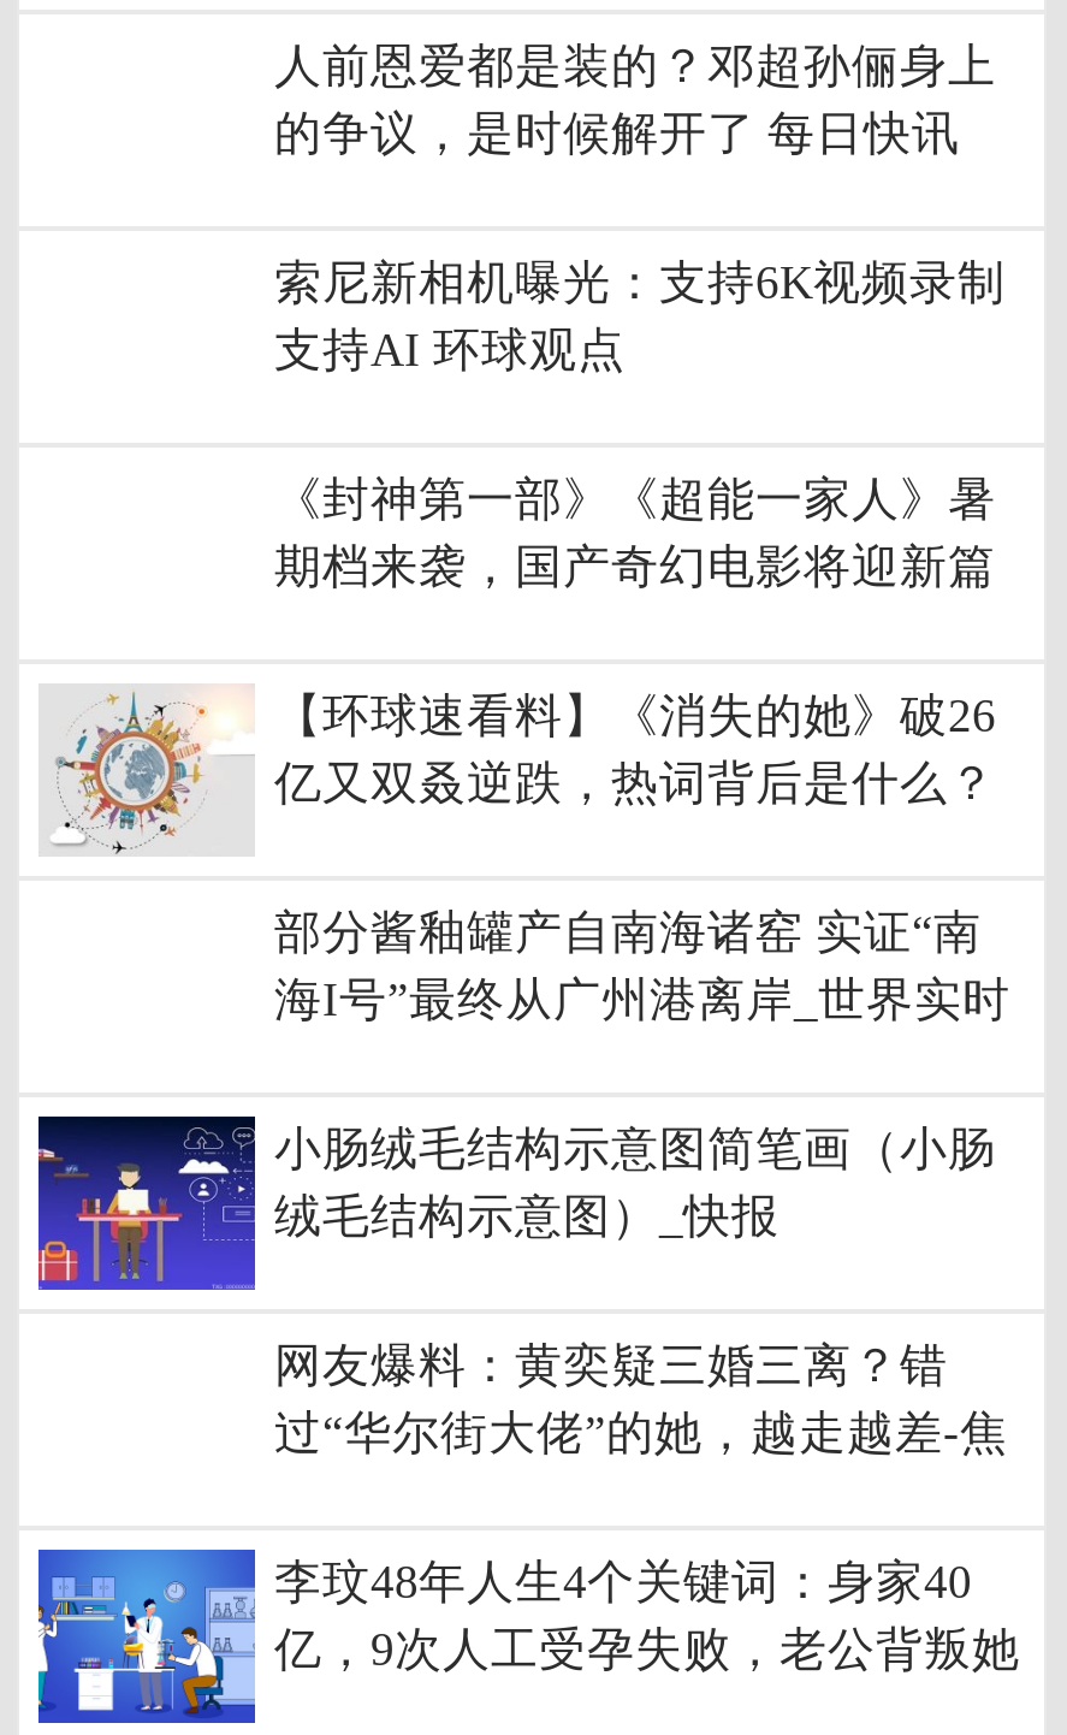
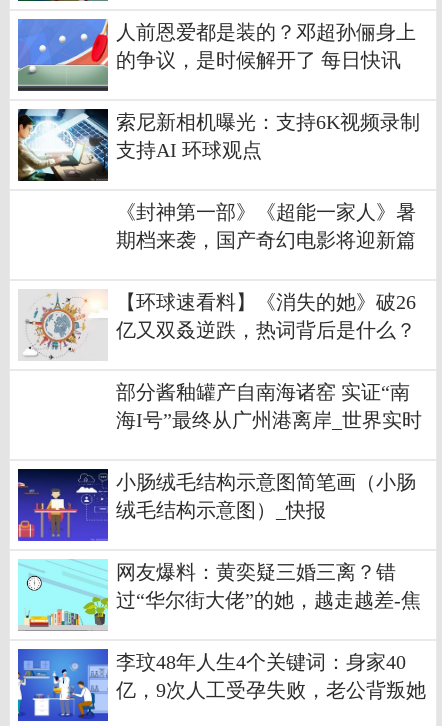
+ [image]

+ [image]

+ [image]
